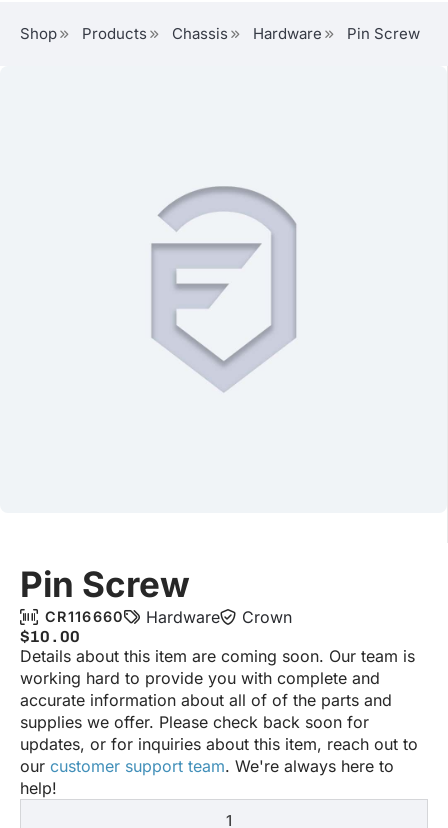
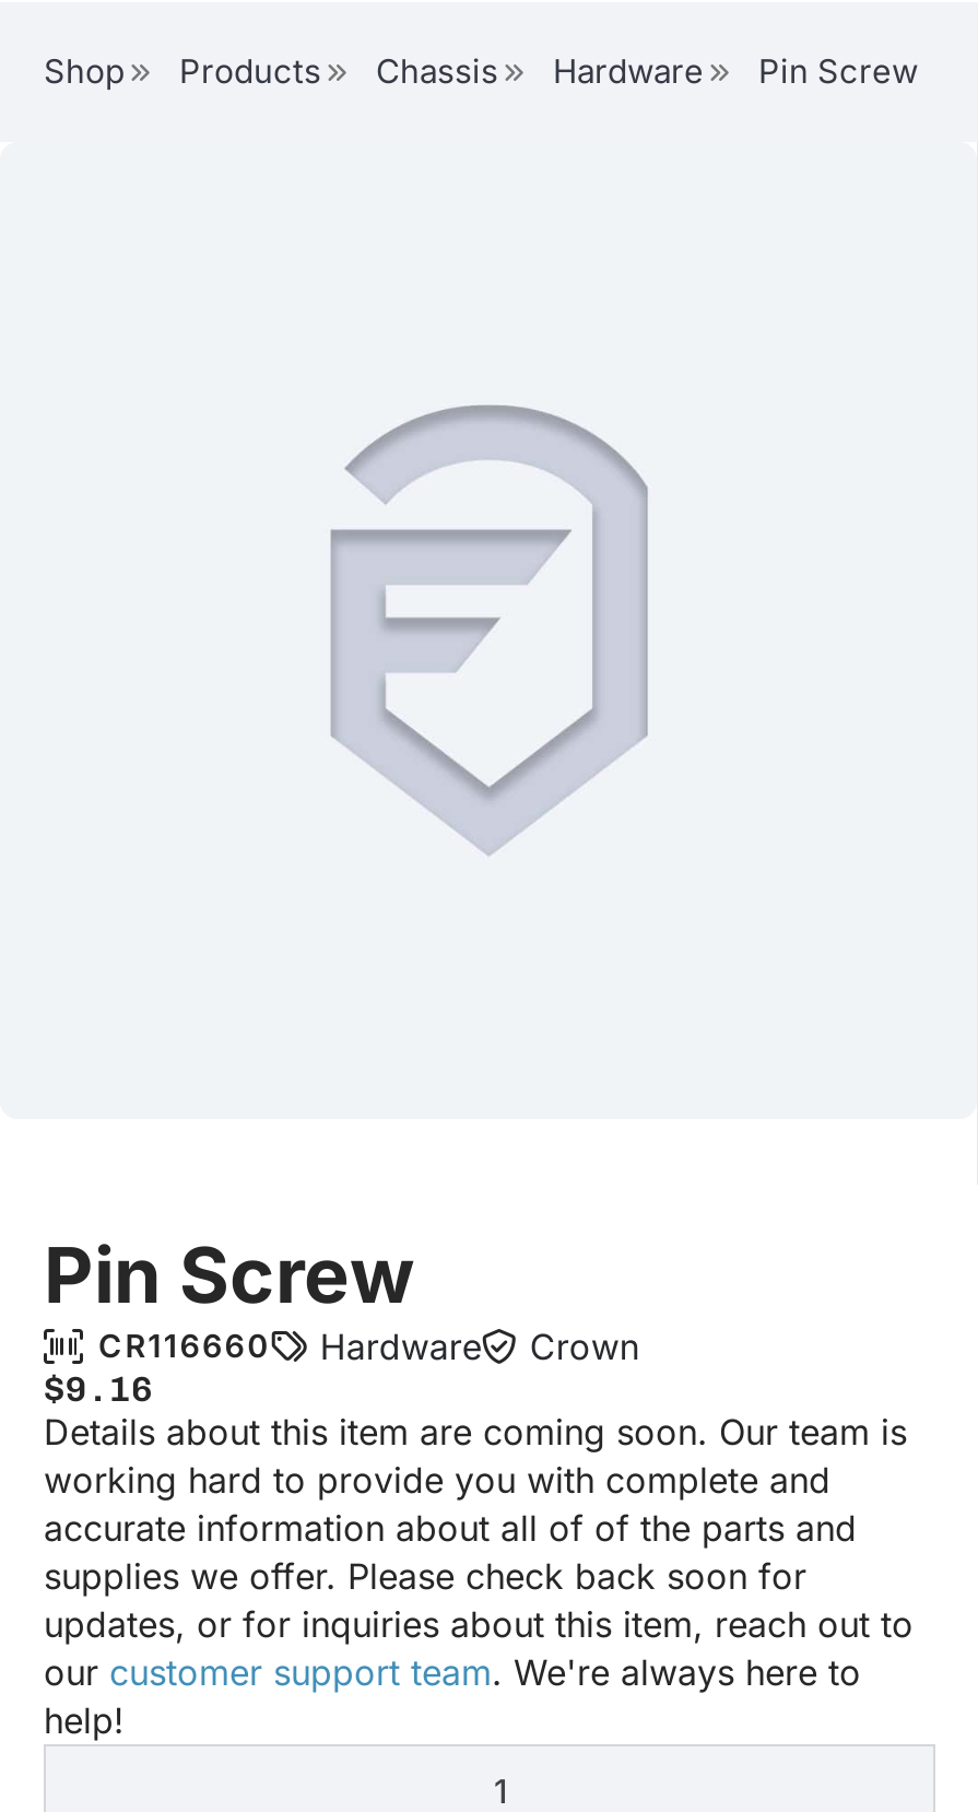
- $10.00
+ $9.16
